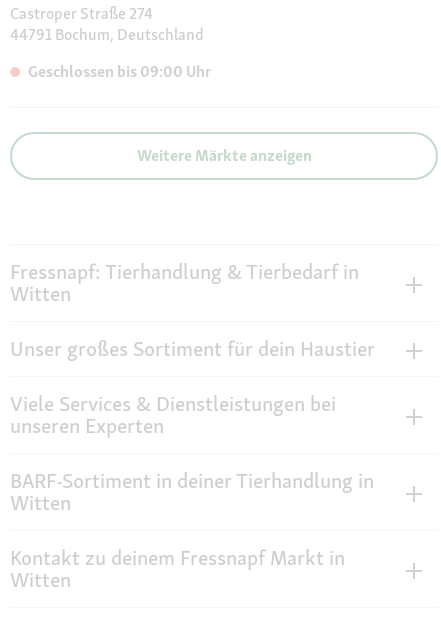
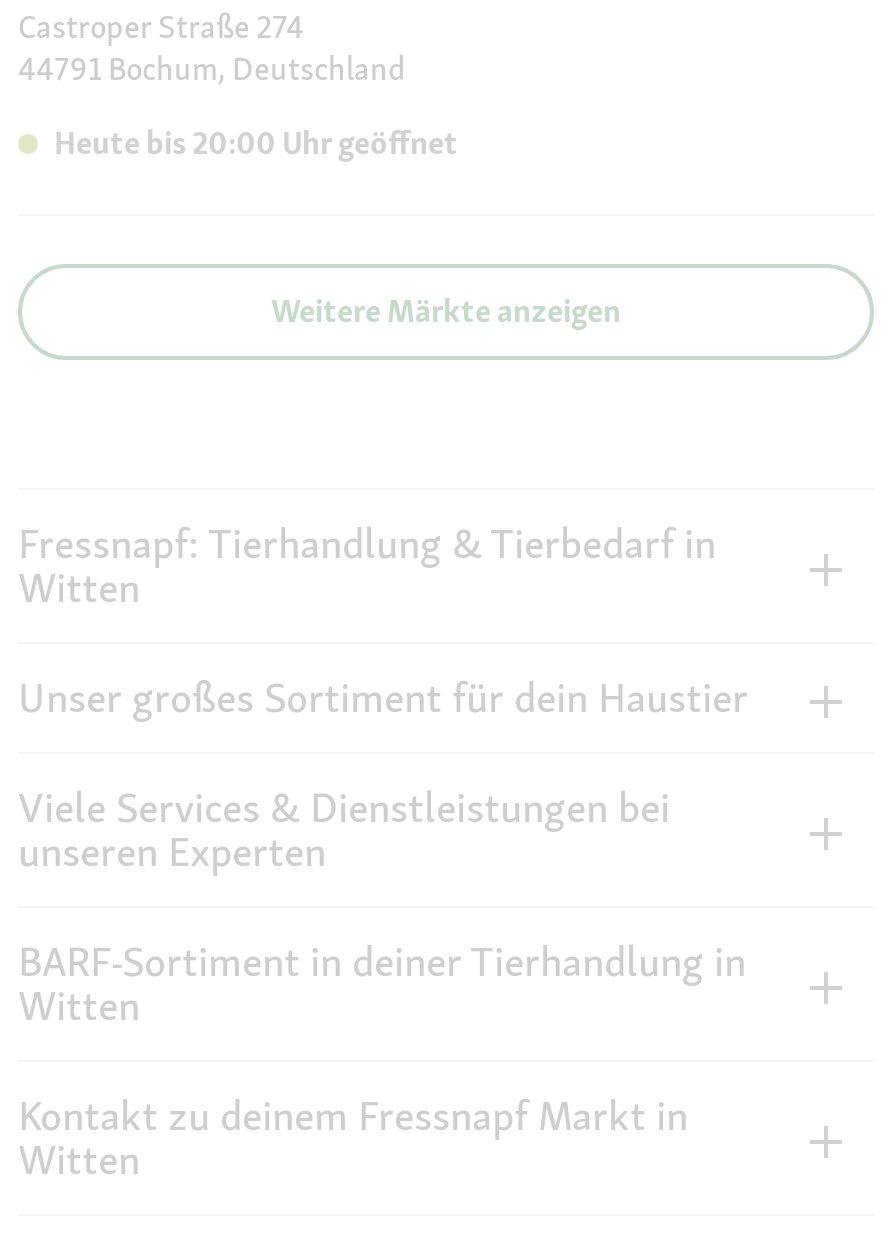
- Geschlossen bis 09:00 Uhr
+ Heute bis 20:00 Uhr geöffnet
